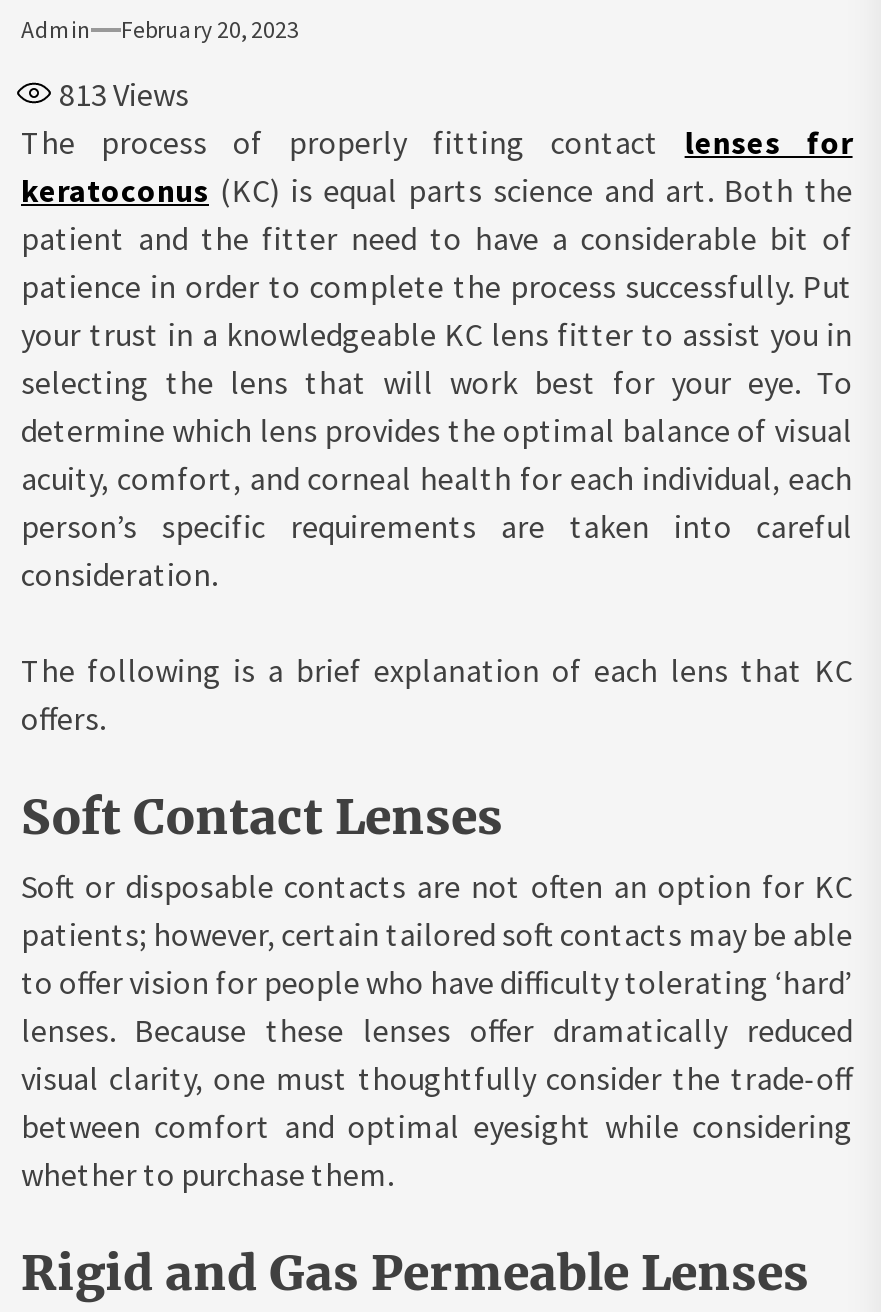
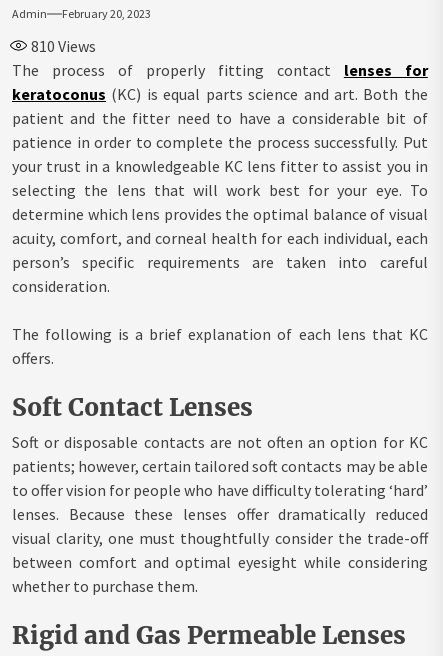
- 813 Views
+ 810 Views
